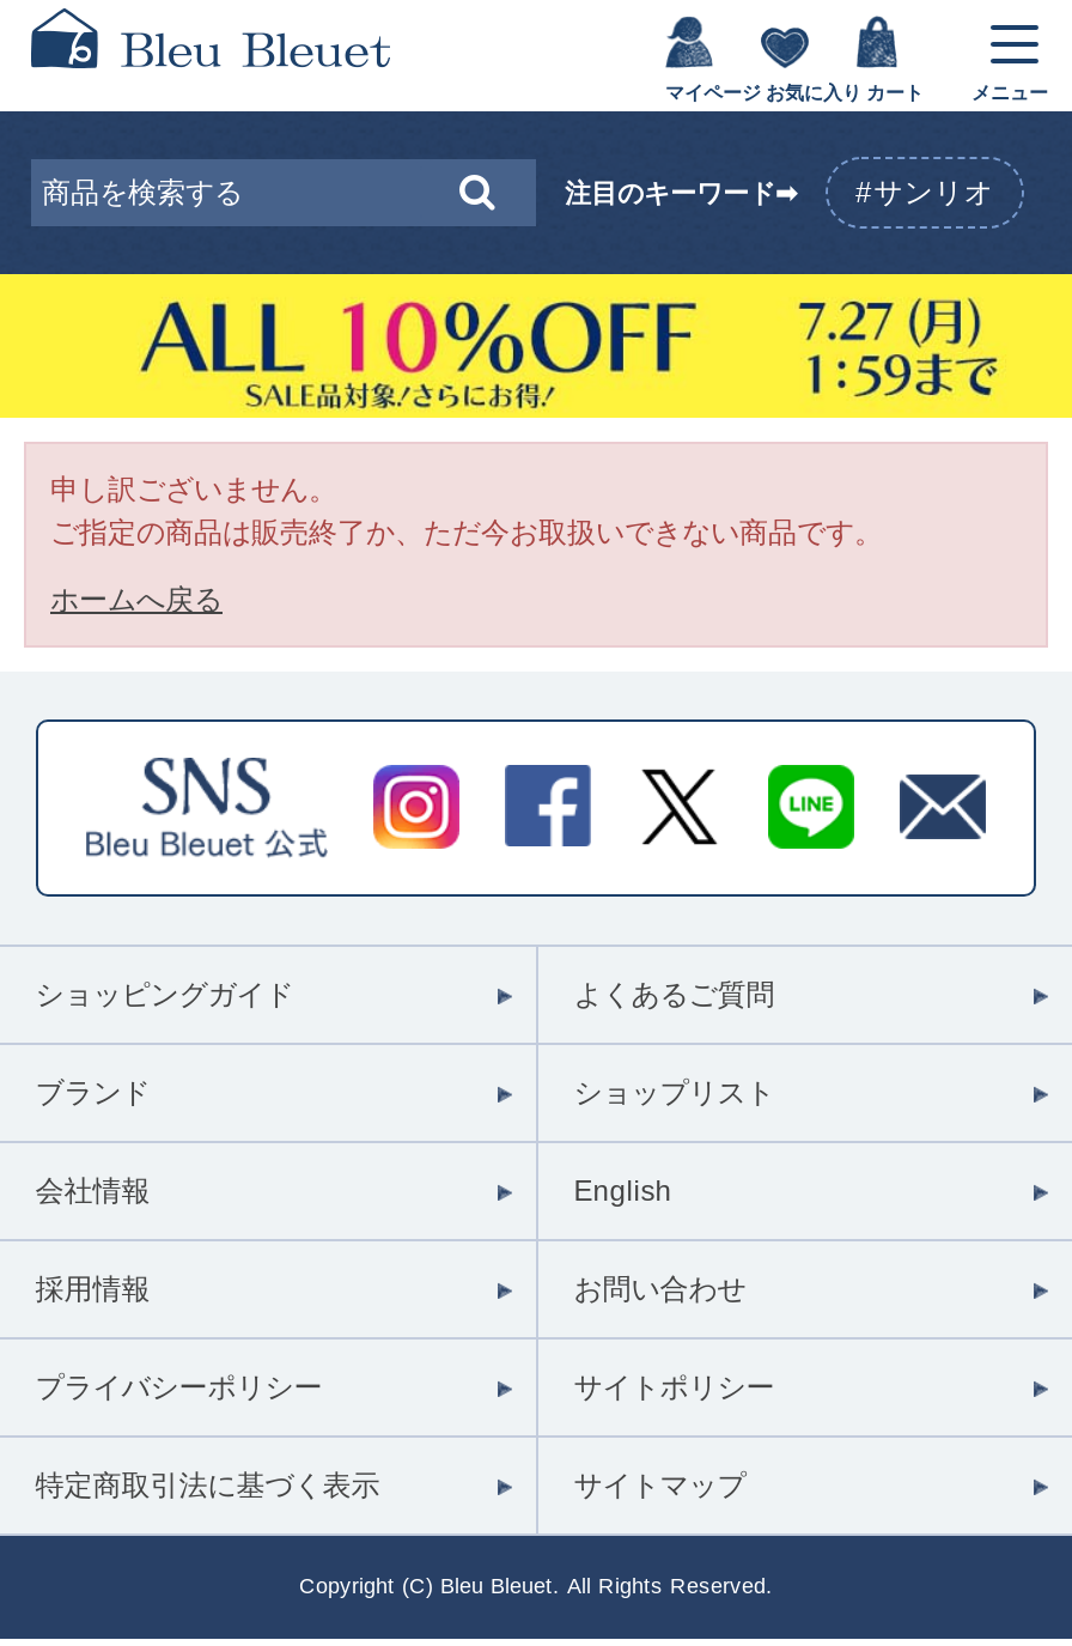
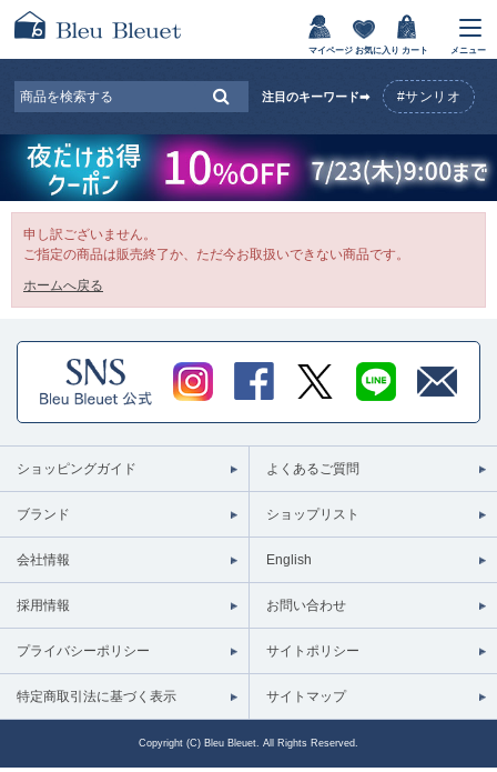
- [image]
+ [image]
